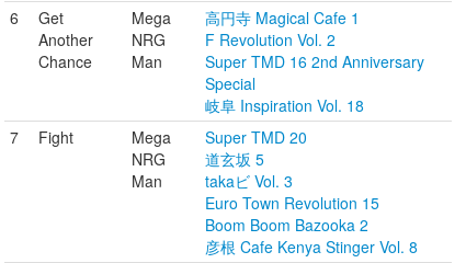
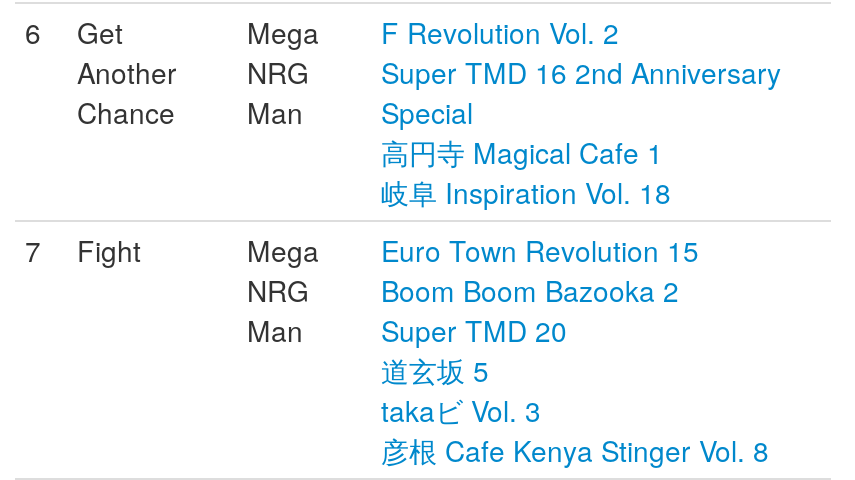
moved down: 高円寺 Magical Cafe 1

moved up: F Revolution Vol. 2 | Super TMD 16 2nd Anniversary | Special

moved down: Super TMD 20 | 道玄坂 5 | takaビ Vol. 3

moved up: Euro Town Revolution 15 | Boom Boom Bazooka 2
